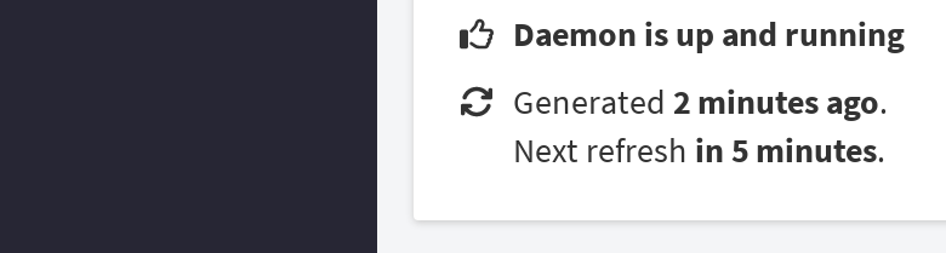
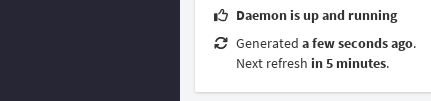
- Generated 2 minutes ago.
+ Generated a few seconds ago.
